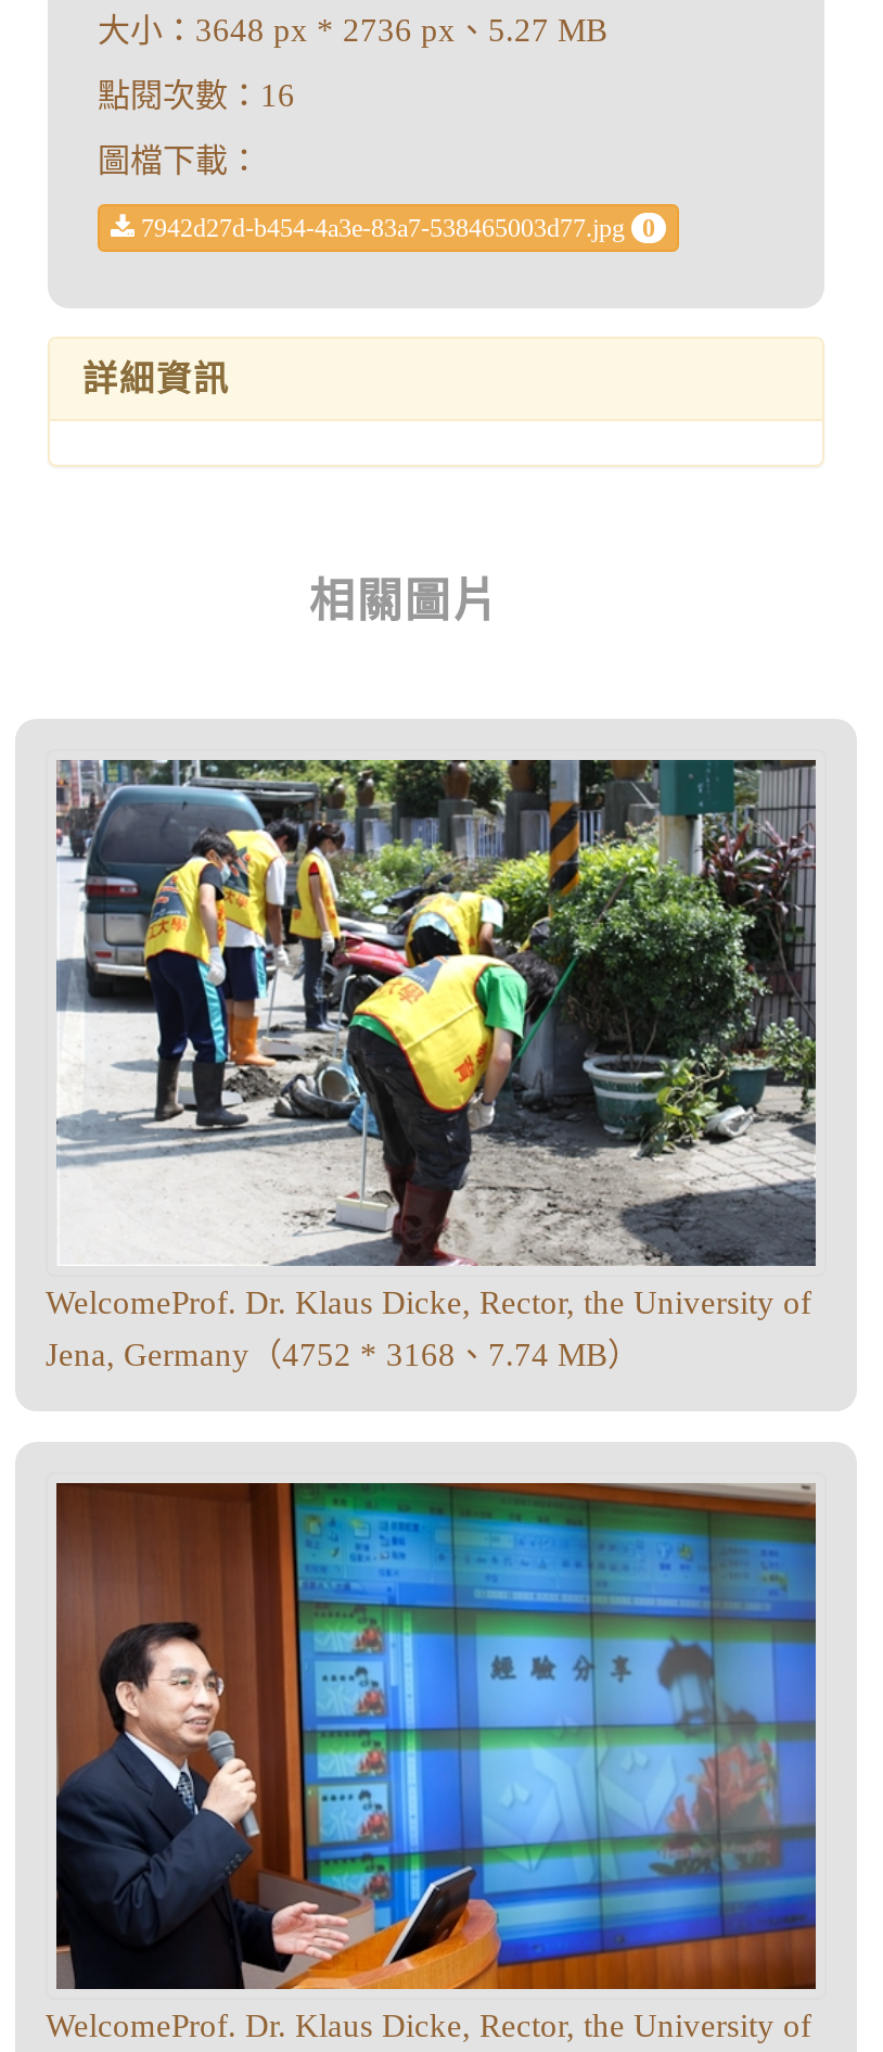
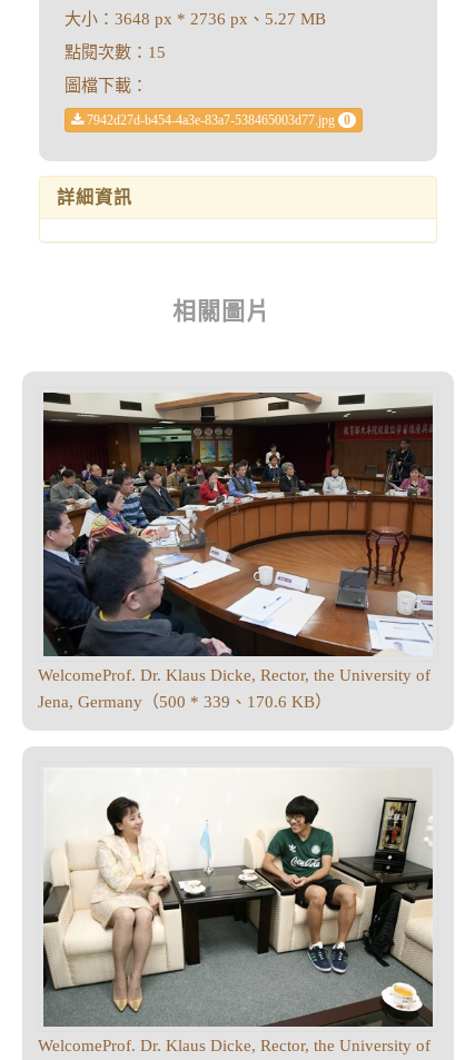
- 點閱次數：16
+ 點閱次數：15

- [image]
- Jena, Germany（4752 * 3168、7.74 MB）
+ [image]
+ Jena, Germany（500 * 339、170.6 KB）

- [image]
+ [image]
